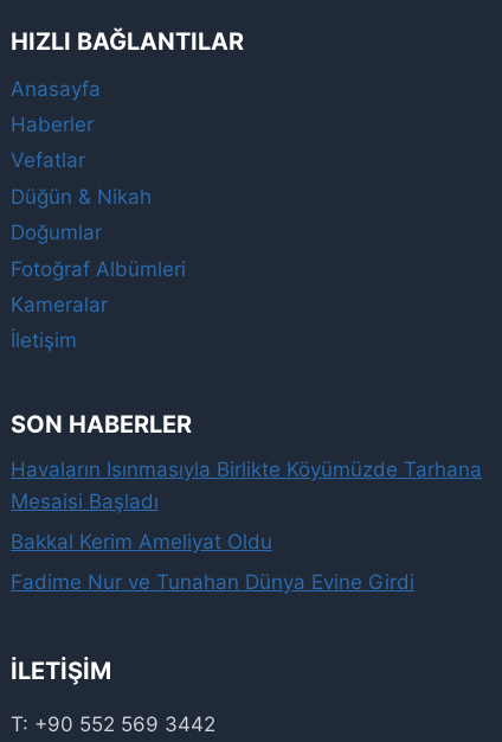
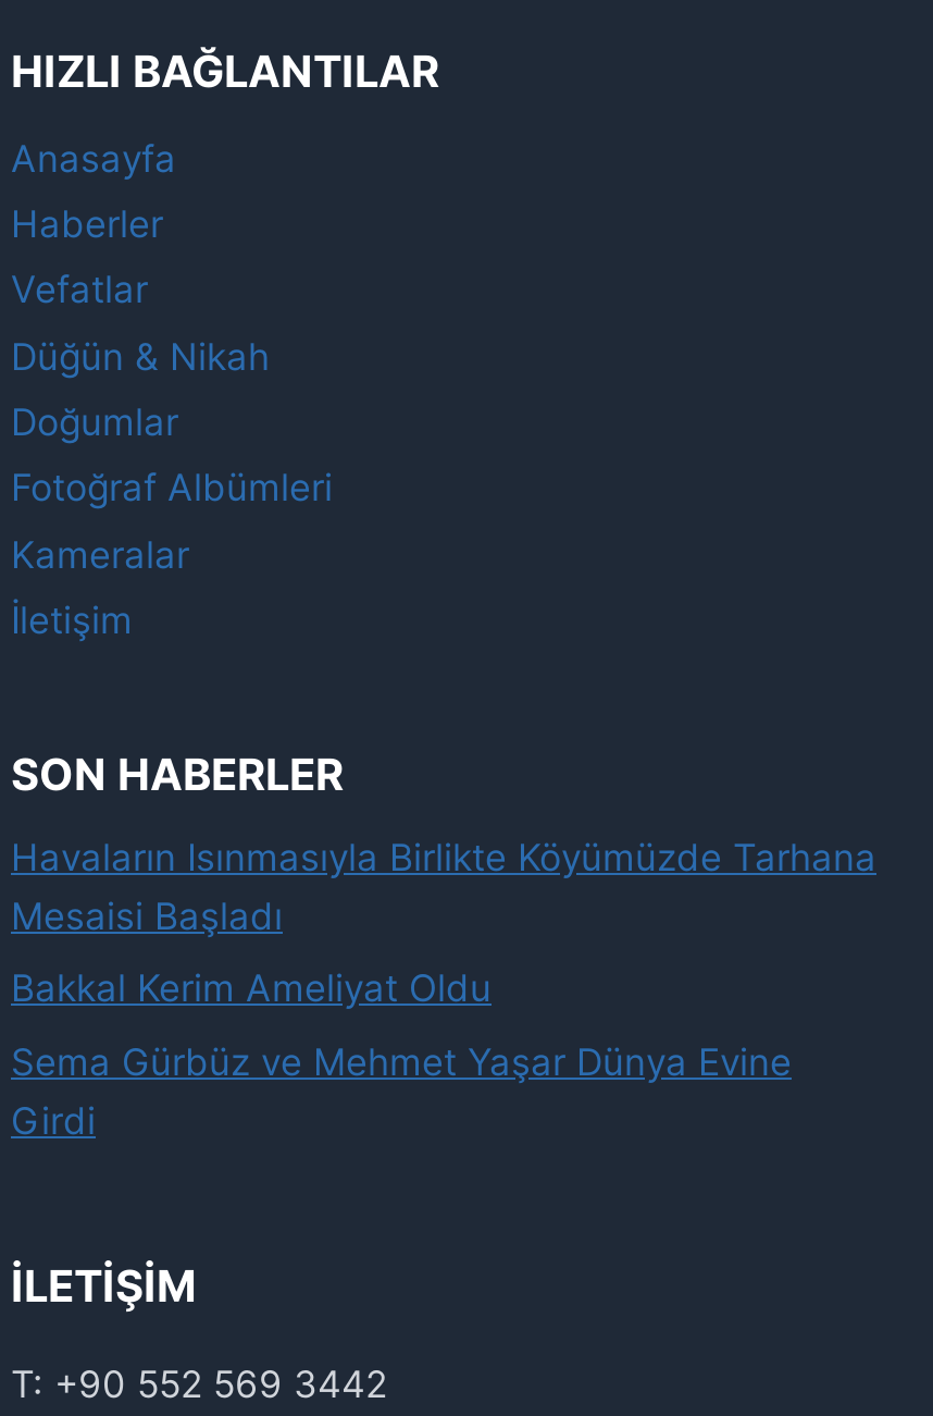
- Fadime Nur ve Tunahan Dünya Evine Girdi
+ Sema Gürbüz ve Mehmet Yaşar Dünya Evine
+ Girdi
